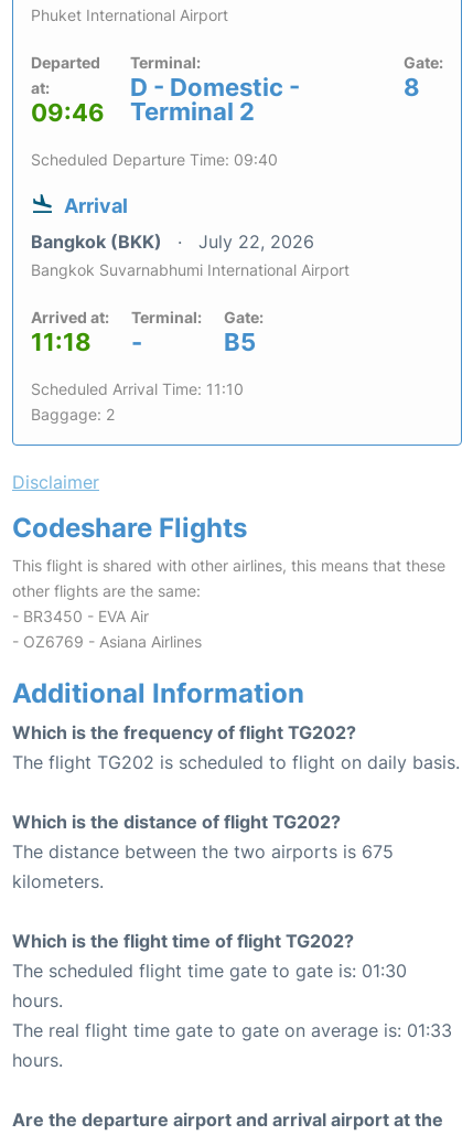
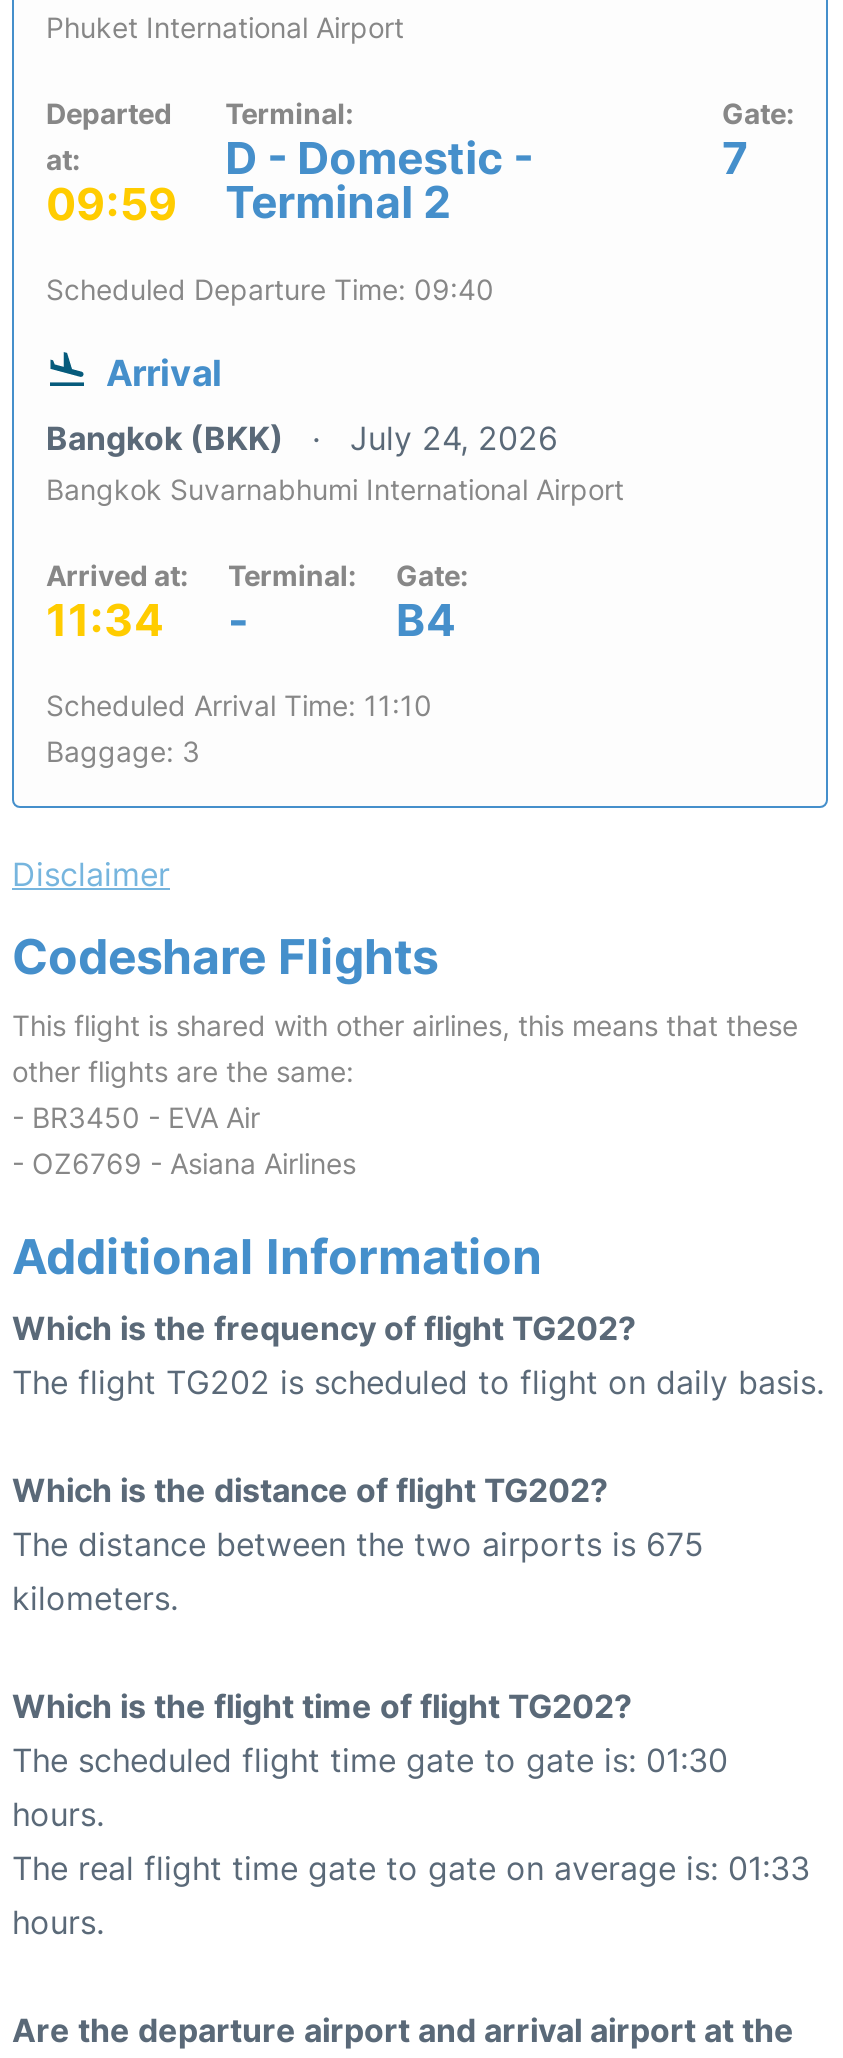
- 8
+ 7

- 09:46 Terminal 2
+ 09:59 Terminal 2

- Bangkok (BKK) July 22, 2026
+ Bangkok (BKK) July 24, 2026

- 11:18
+ 11:34

- B5
+ B4

- Baggage: 2
+ Baggage: 3
